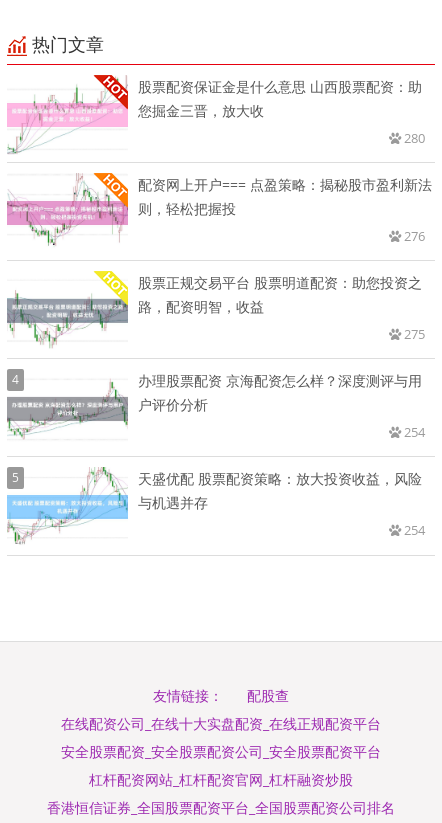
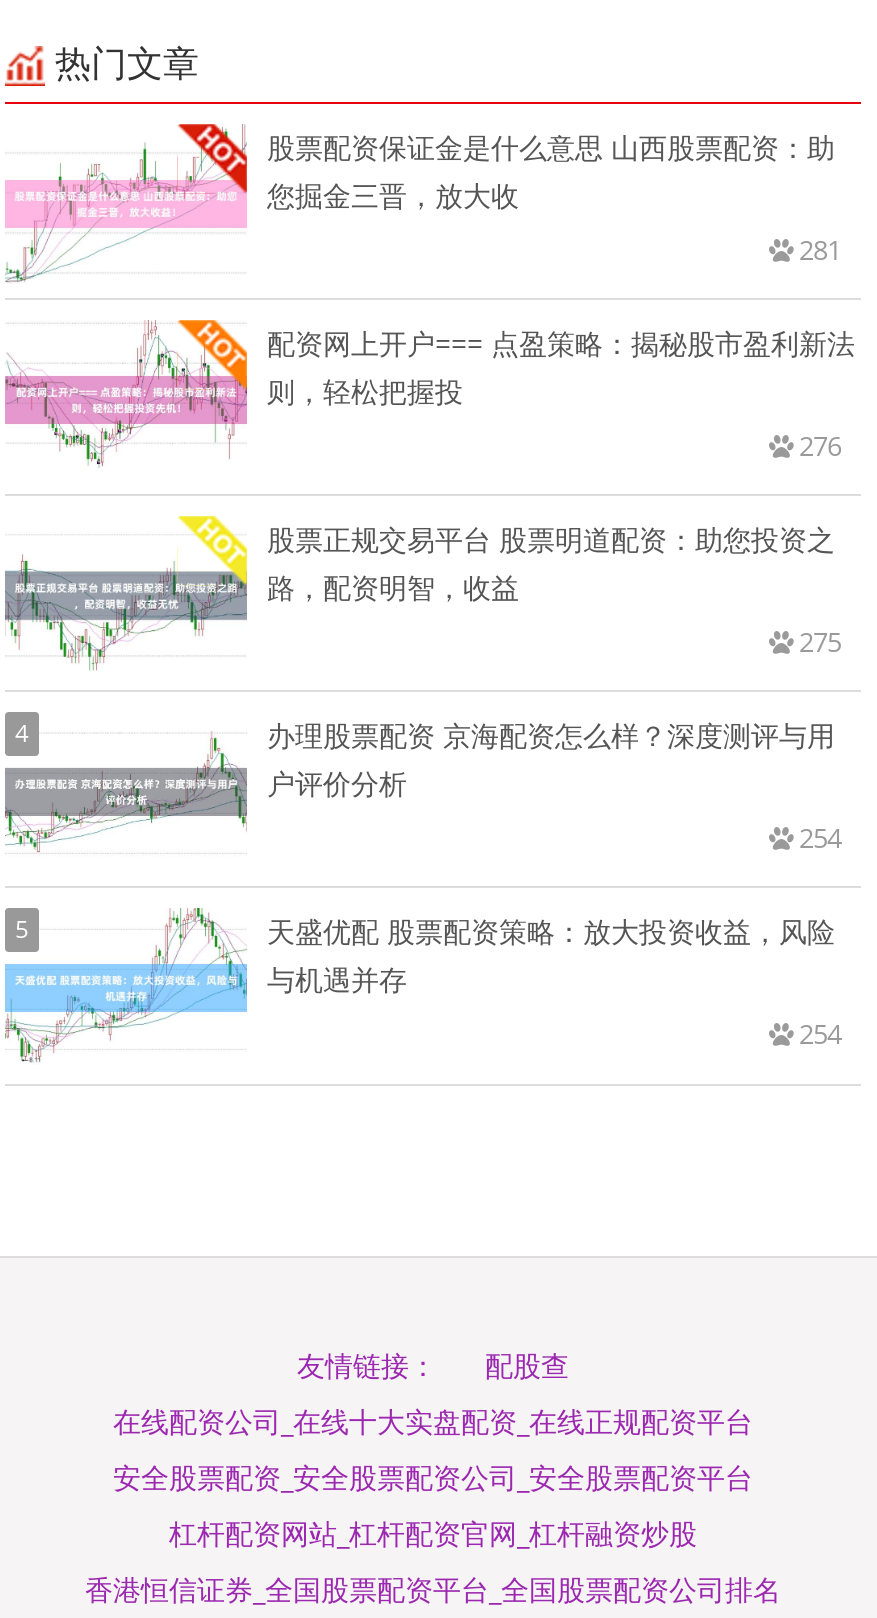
- 280
+ 281
